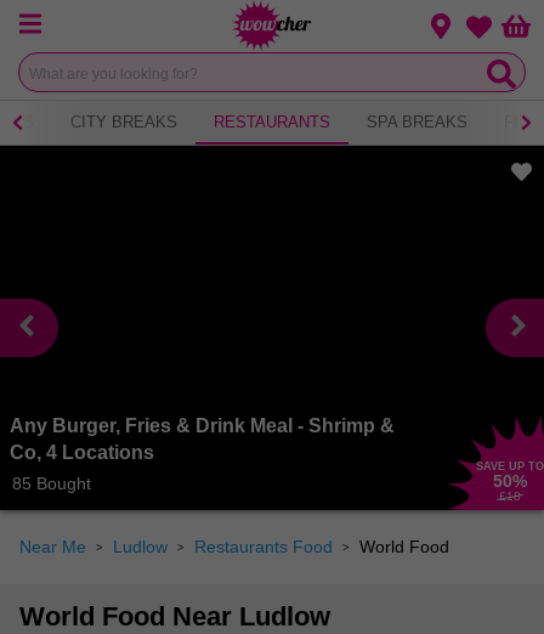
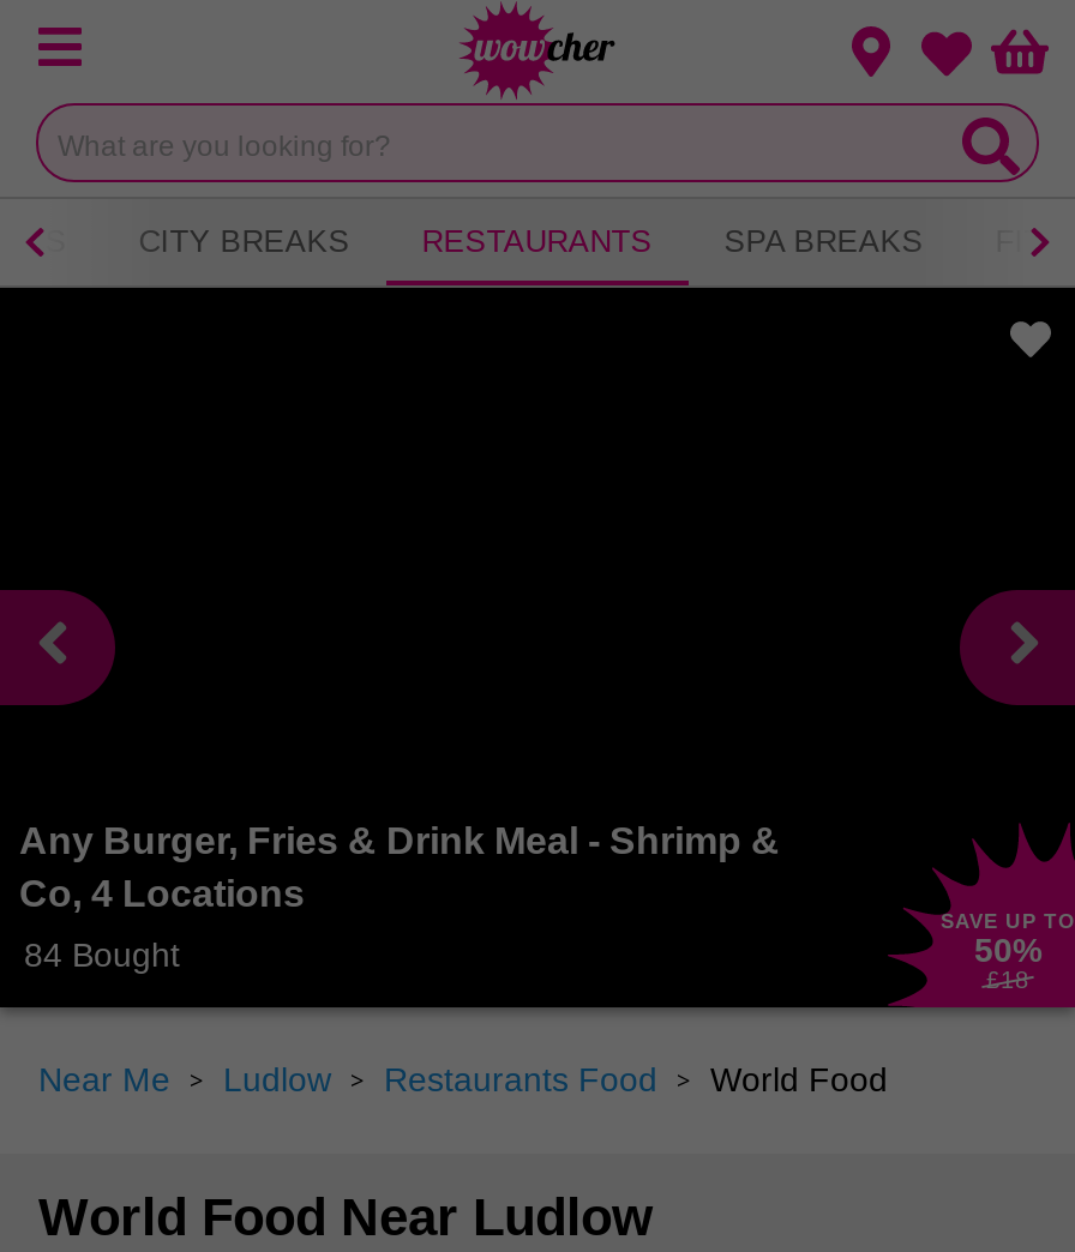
- 85 Bought
+ 84 Bought
